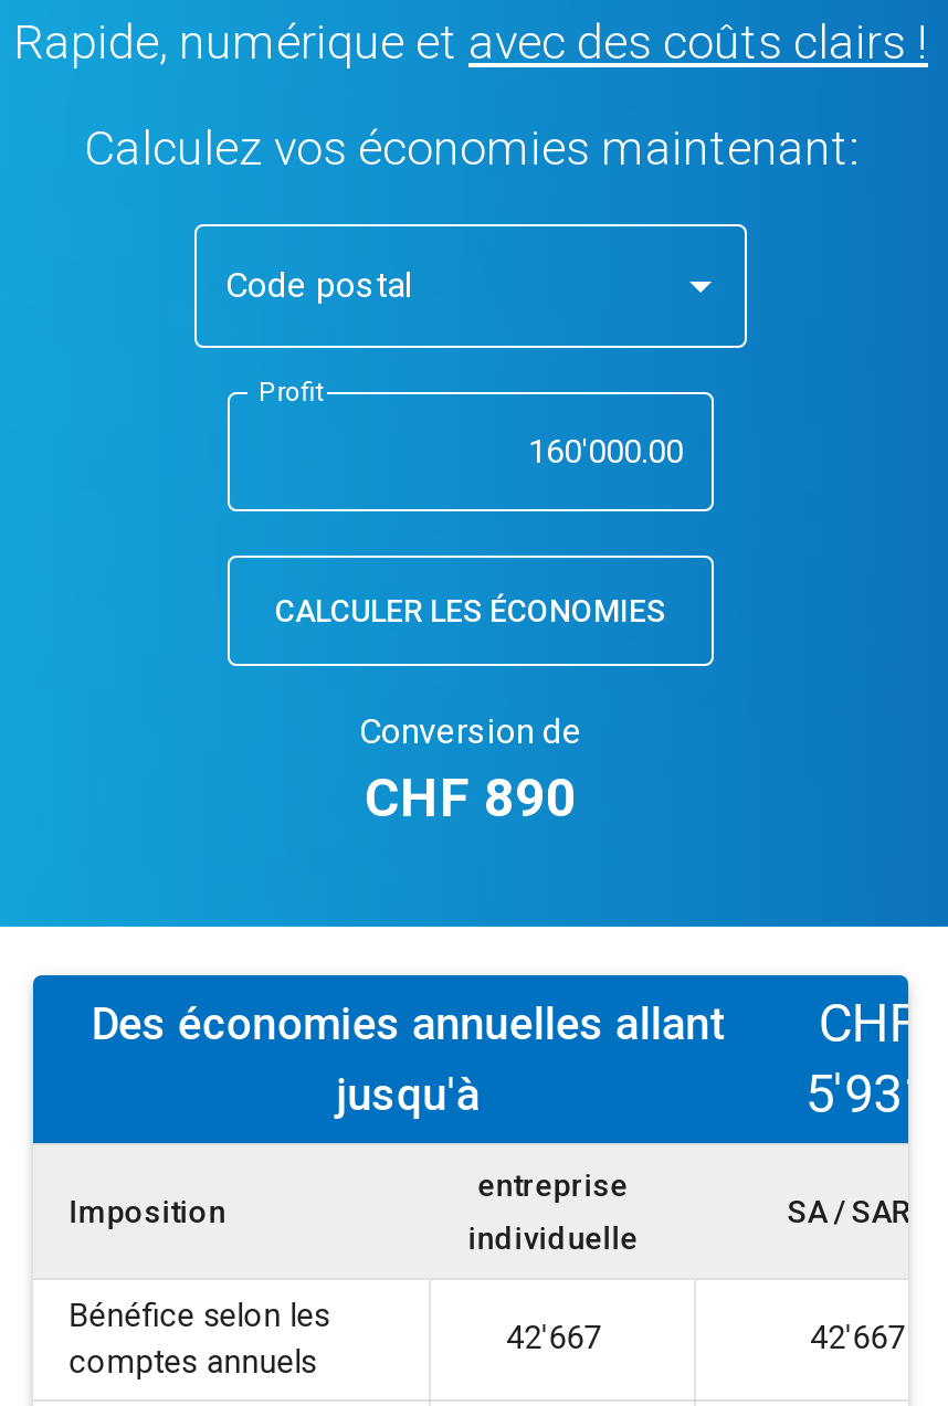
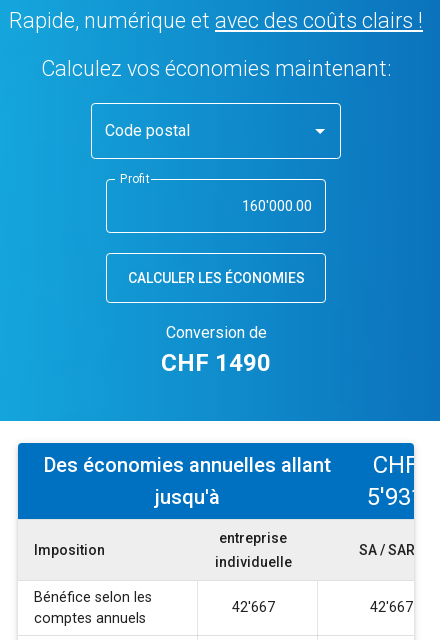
- CHF 890
+ CHF 1490
